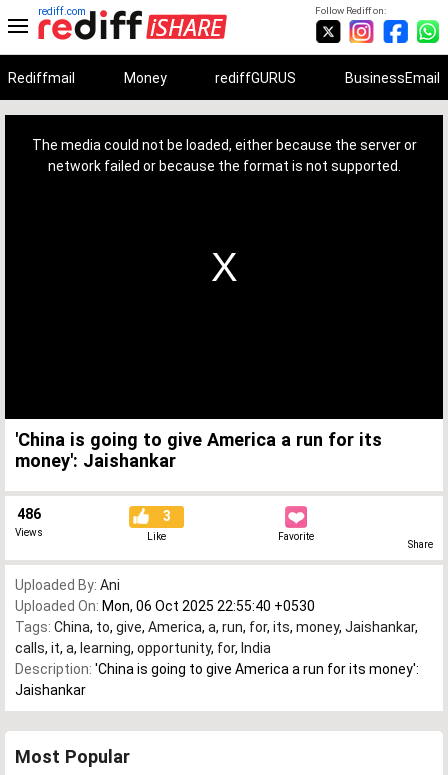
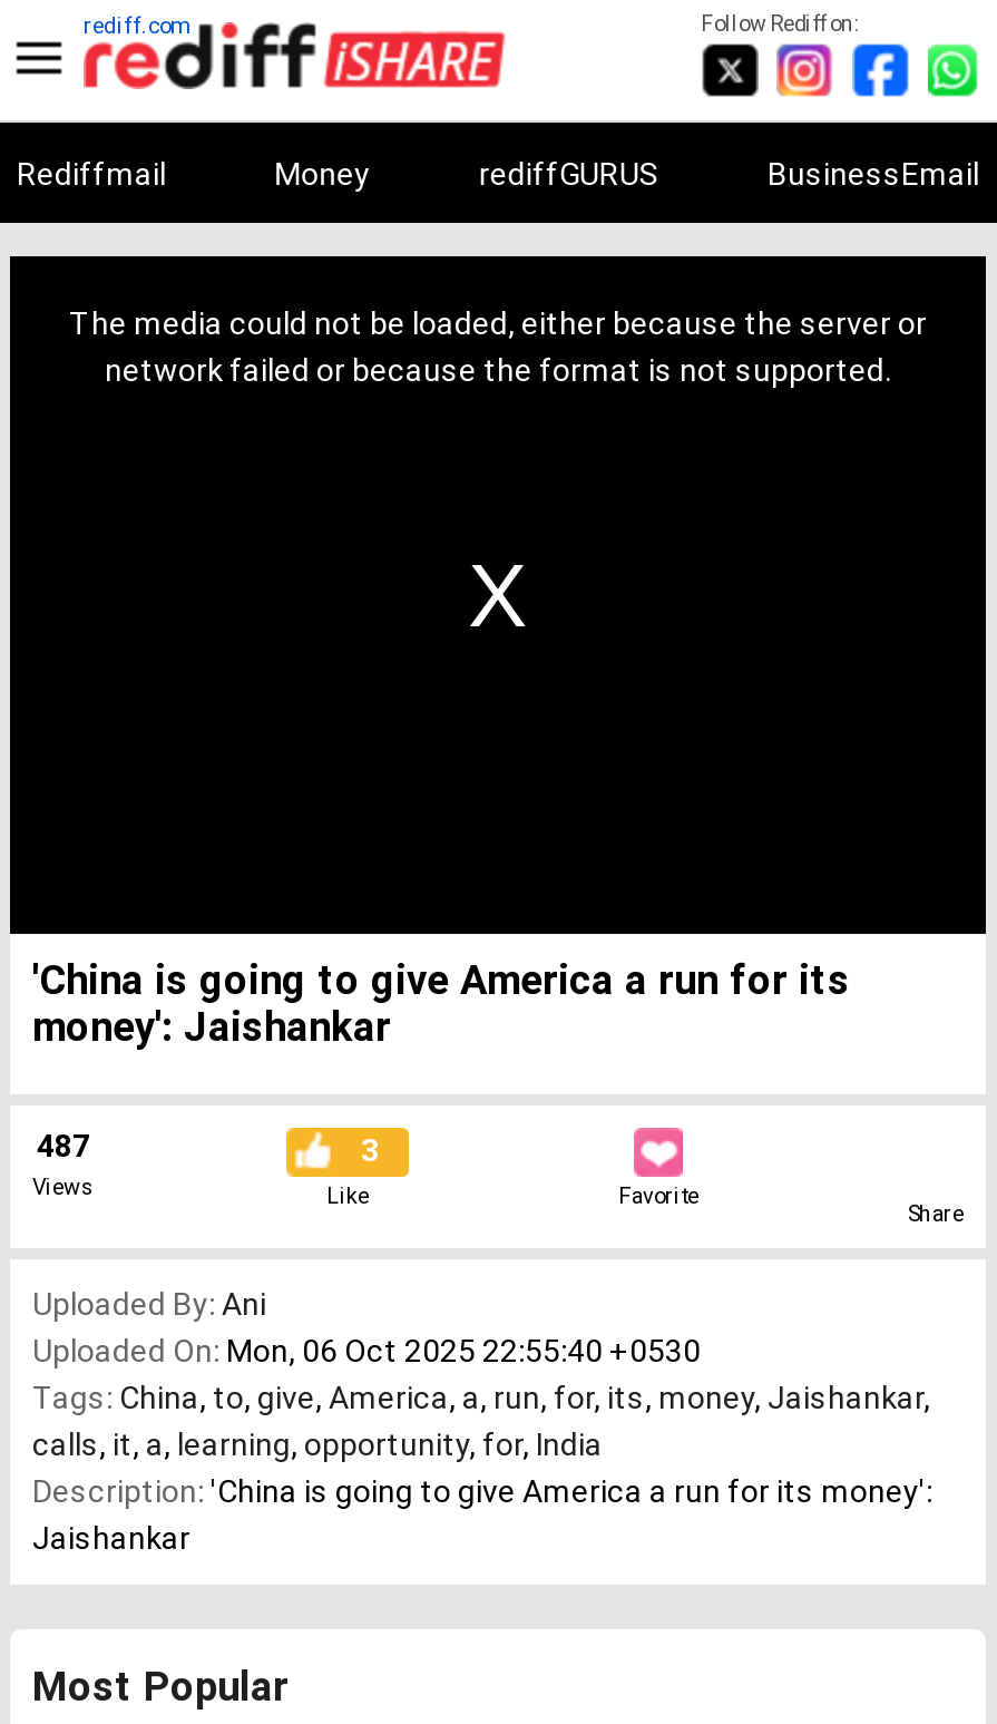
- 486
+ 487
